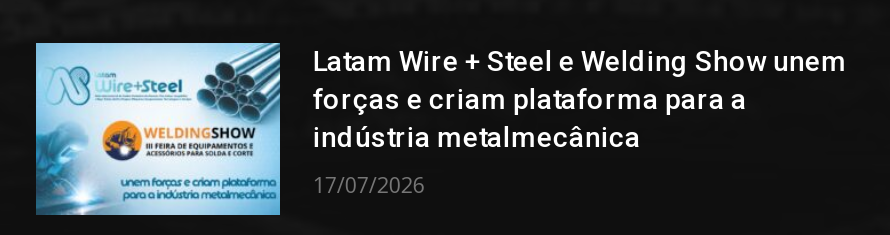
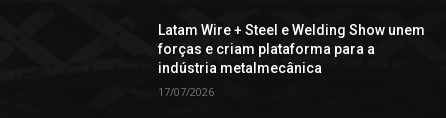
- [image]
